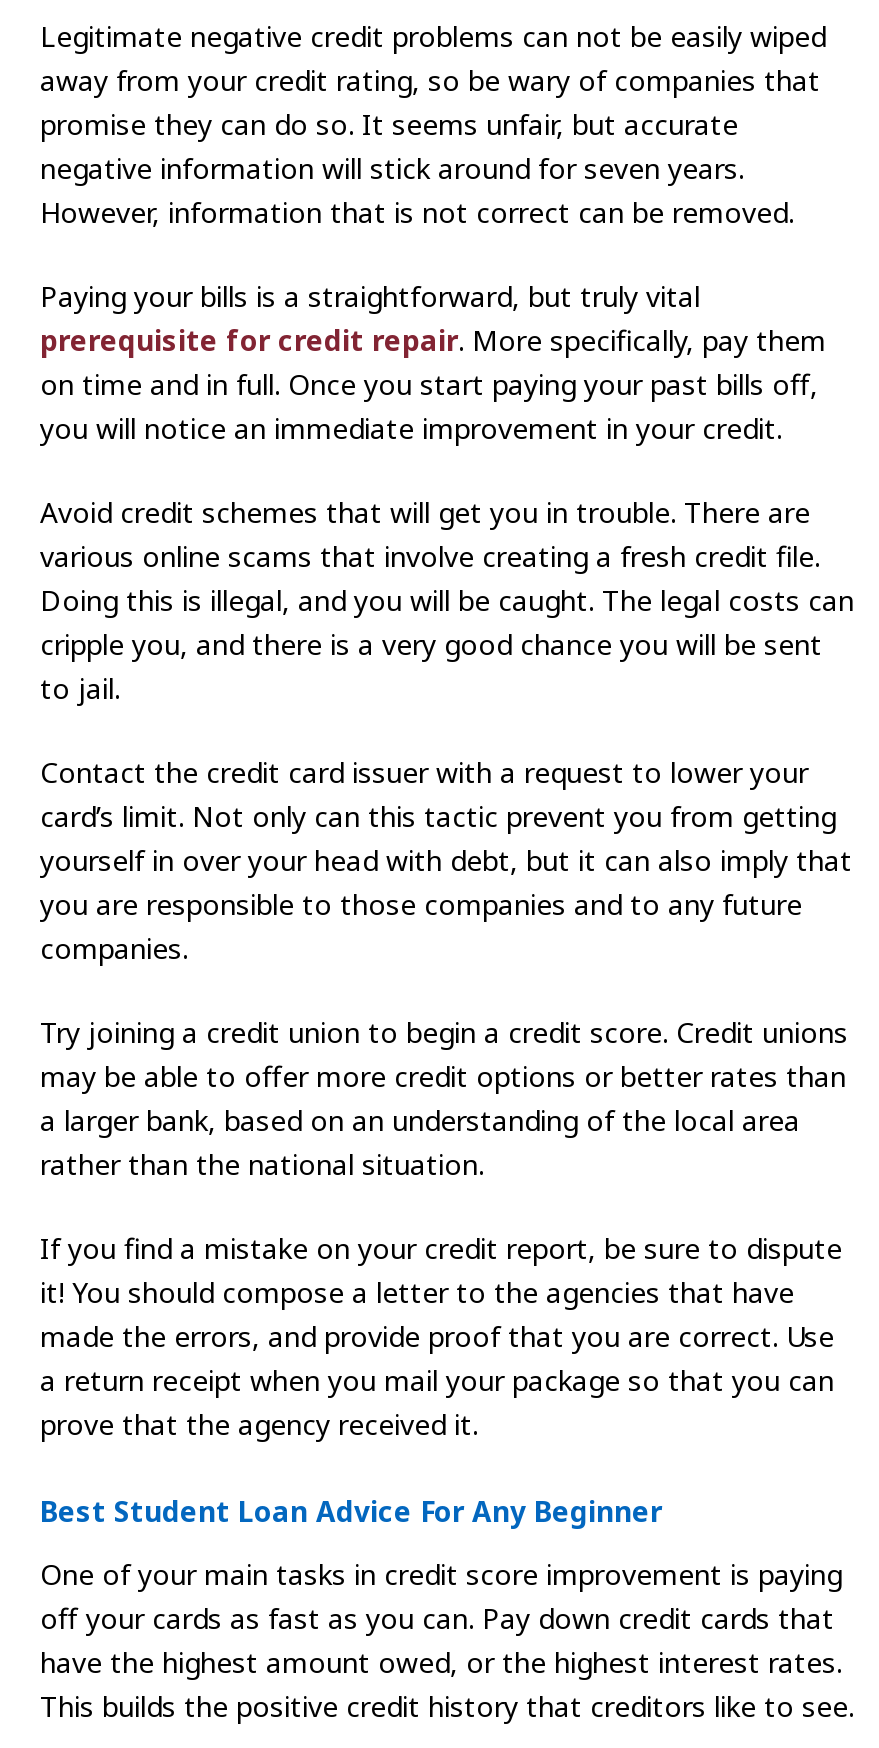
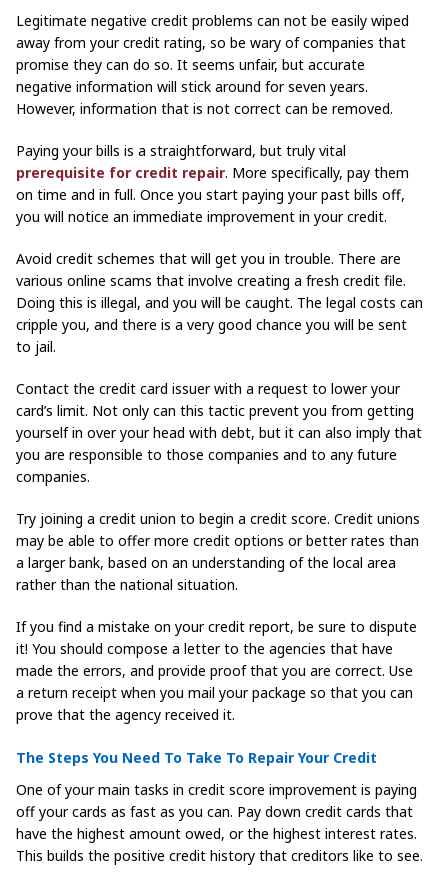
- Best Student Loan Advice For Any Beginner
+ The Steps You Need To Take To Repair Your Credit
